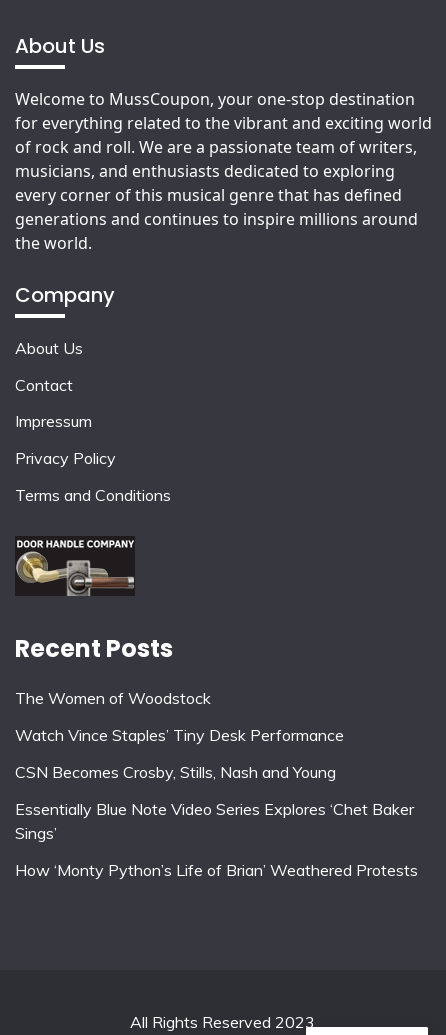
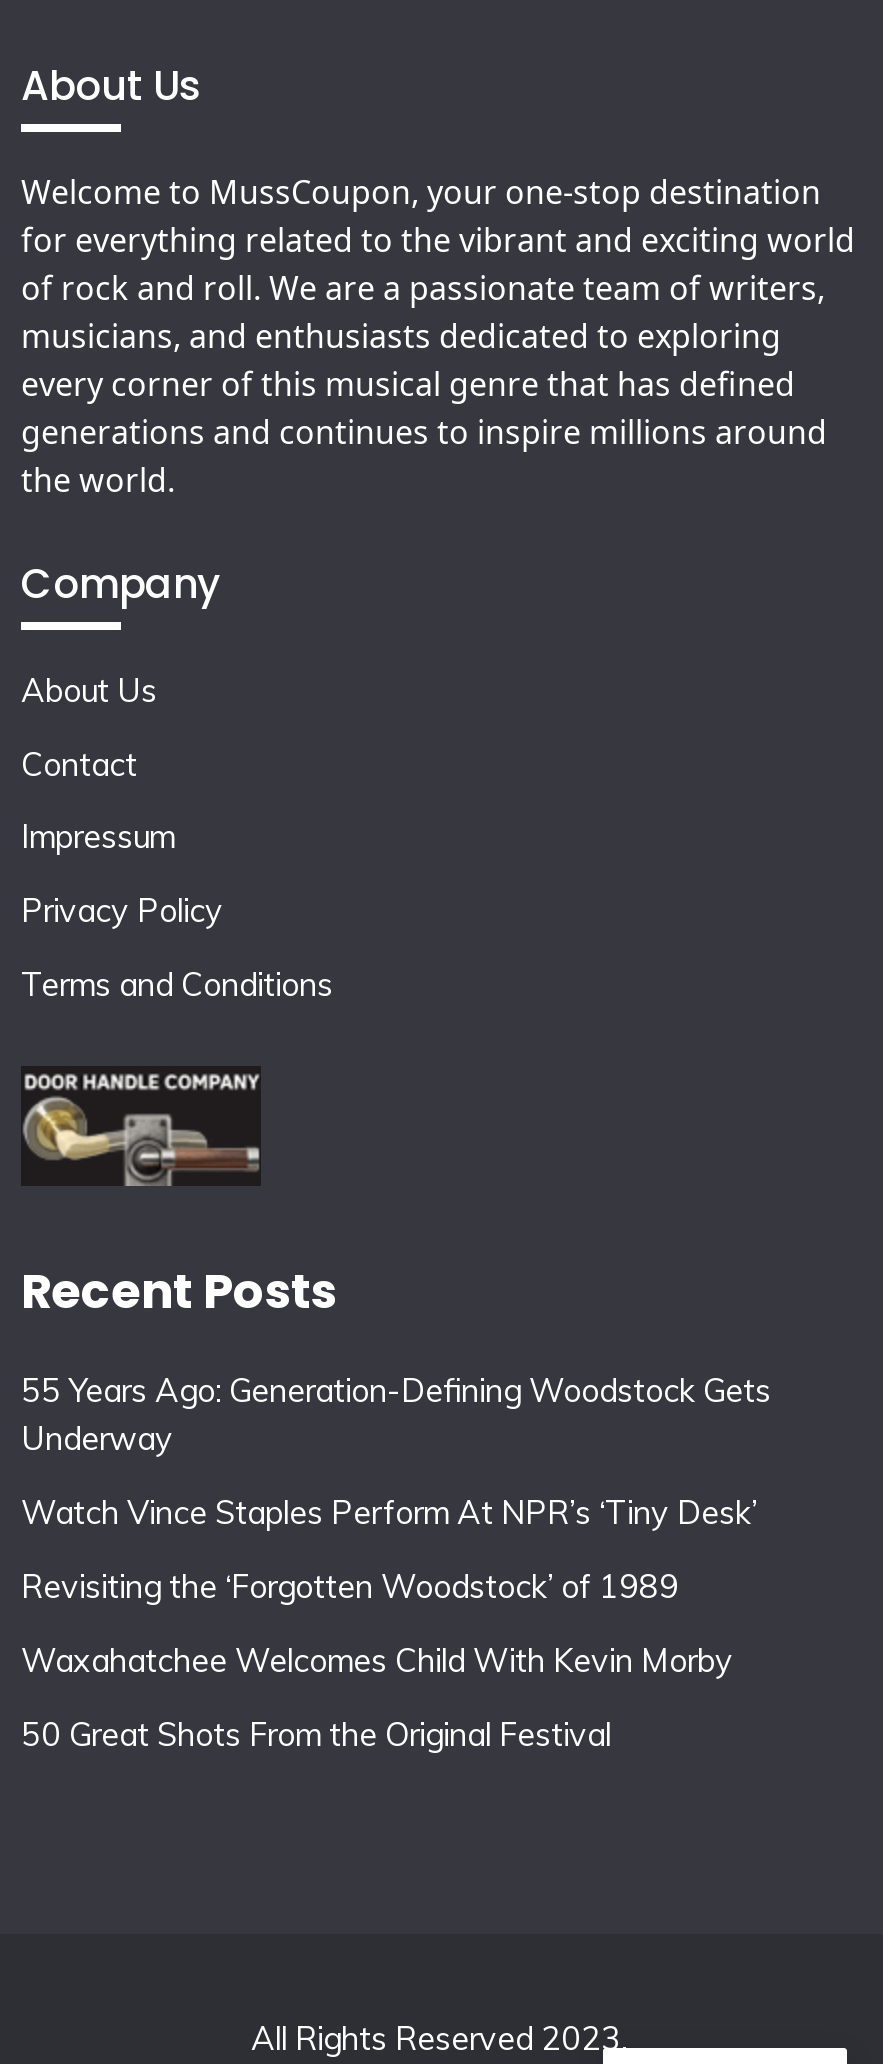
- The Women of Woodstock
+ 55 Years Ago: Generation-Defining Woodstock Gets
+ Underway

- Watch Vince Staples’ Tiny Desk Performance
+ Watch Vince Staples Perform At NPR’s ‘Tiny Desk’

- CSN Becomes Crosby, Stills, Nash and Young
+ Revisiting the ‘Forgotten Woodstock’ of 1989

- Essentially Blue Note Video Series Explores ‘Chet Baker
- Sings’
+ Waxahatchee Welcomes Child With Kevin Morby

- How ‘Monty Python’s Life of Brian’ Weathered Protests
+ 50 Great Shots From the Original Festival
